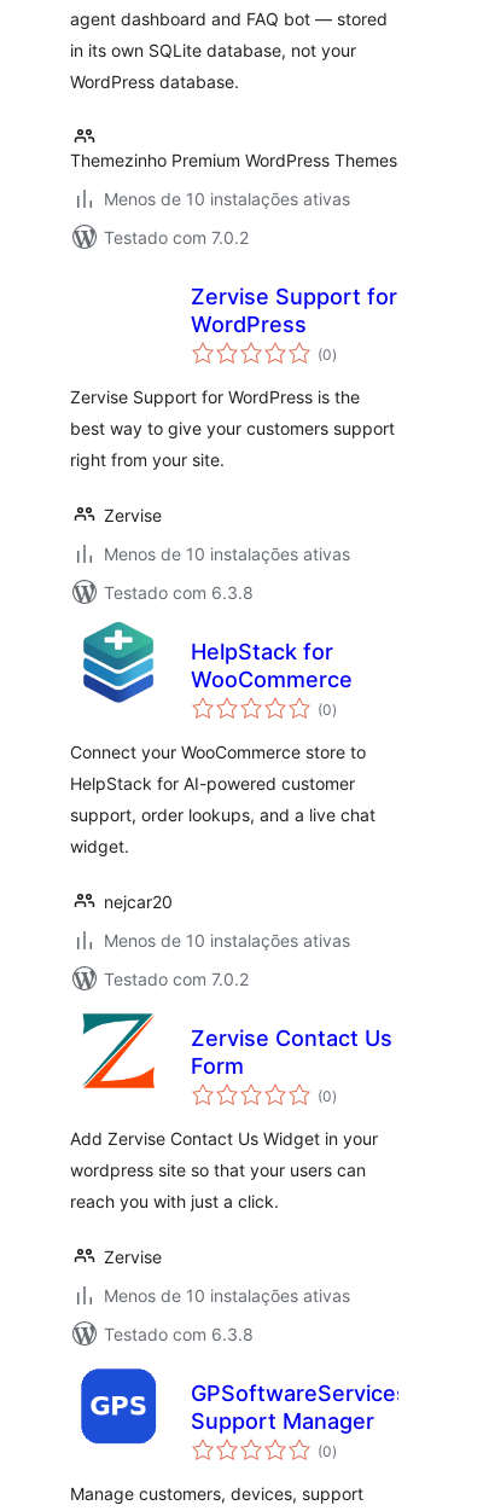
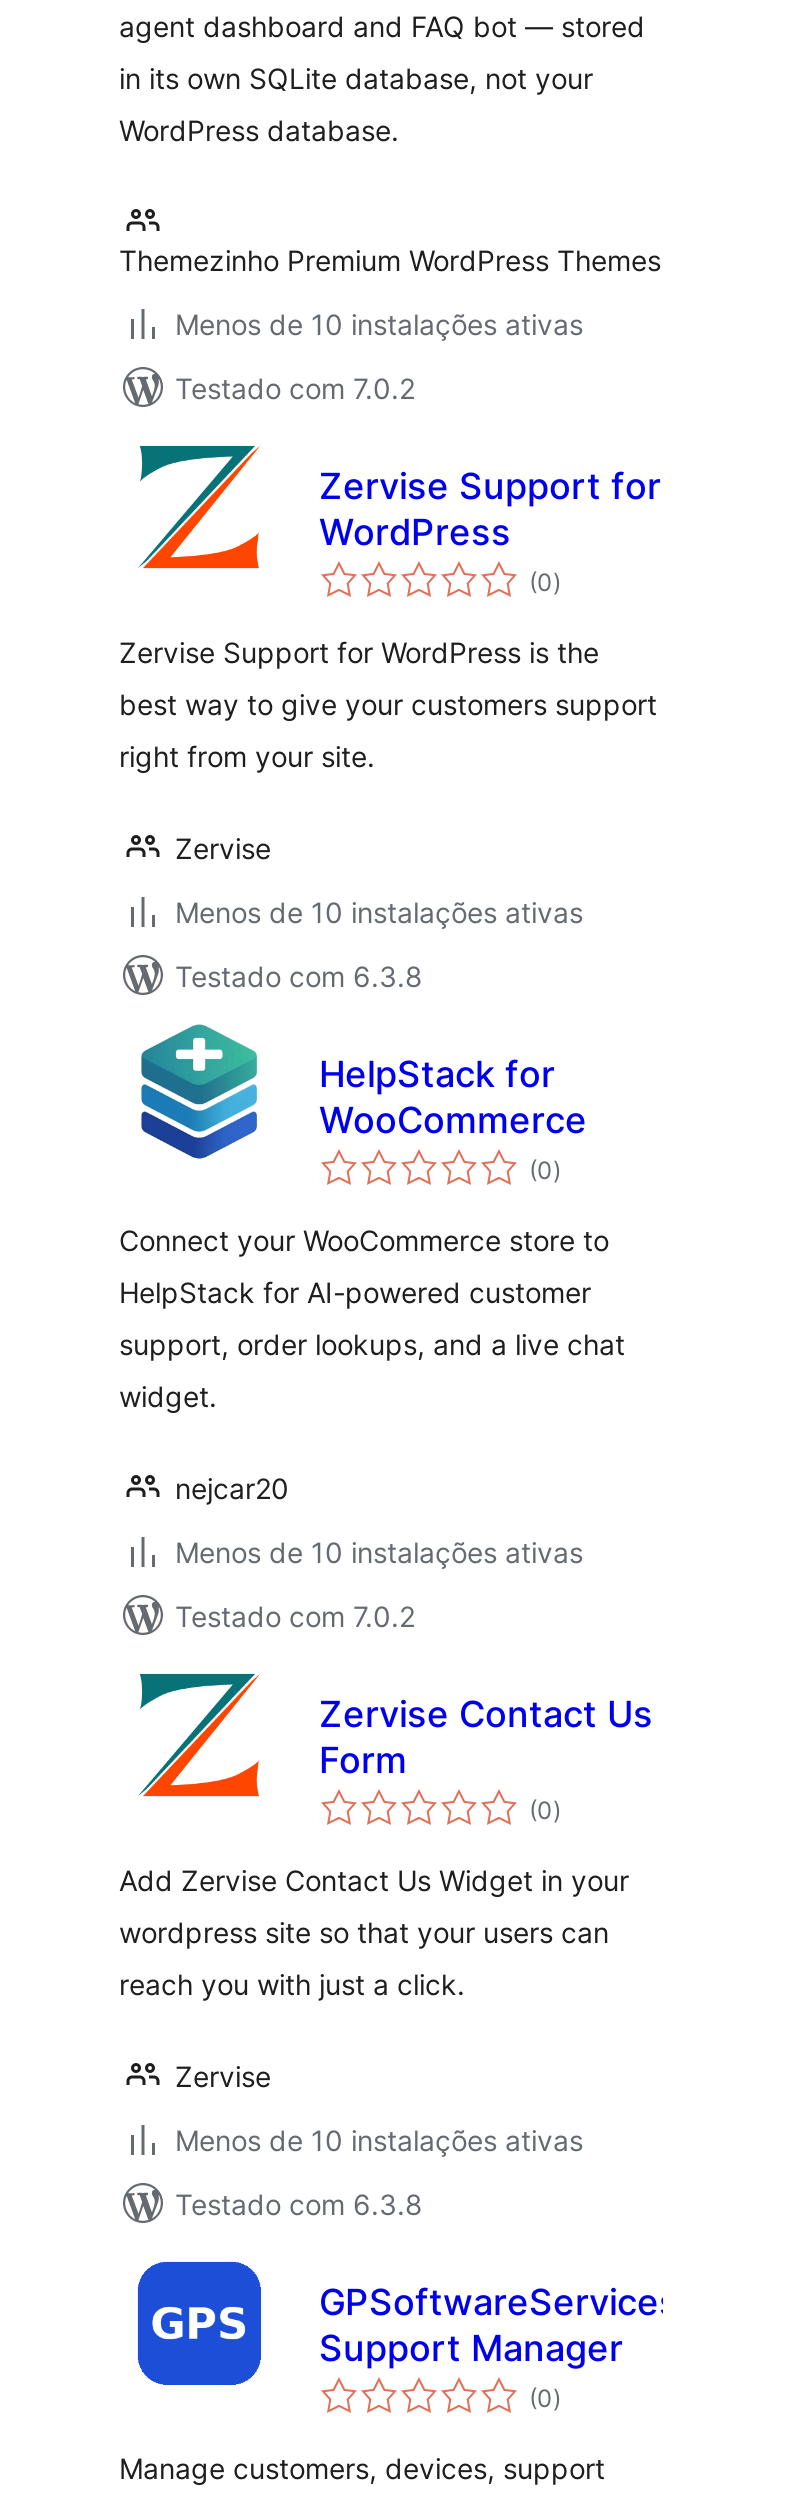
+ [image]
